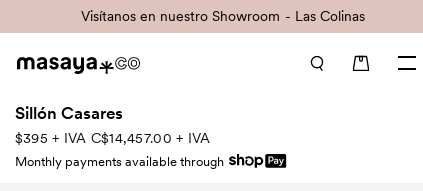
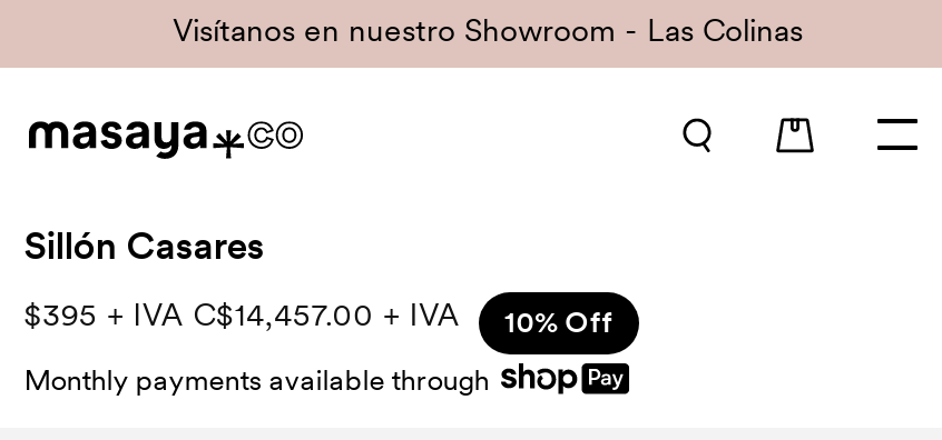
+ 10% Off
